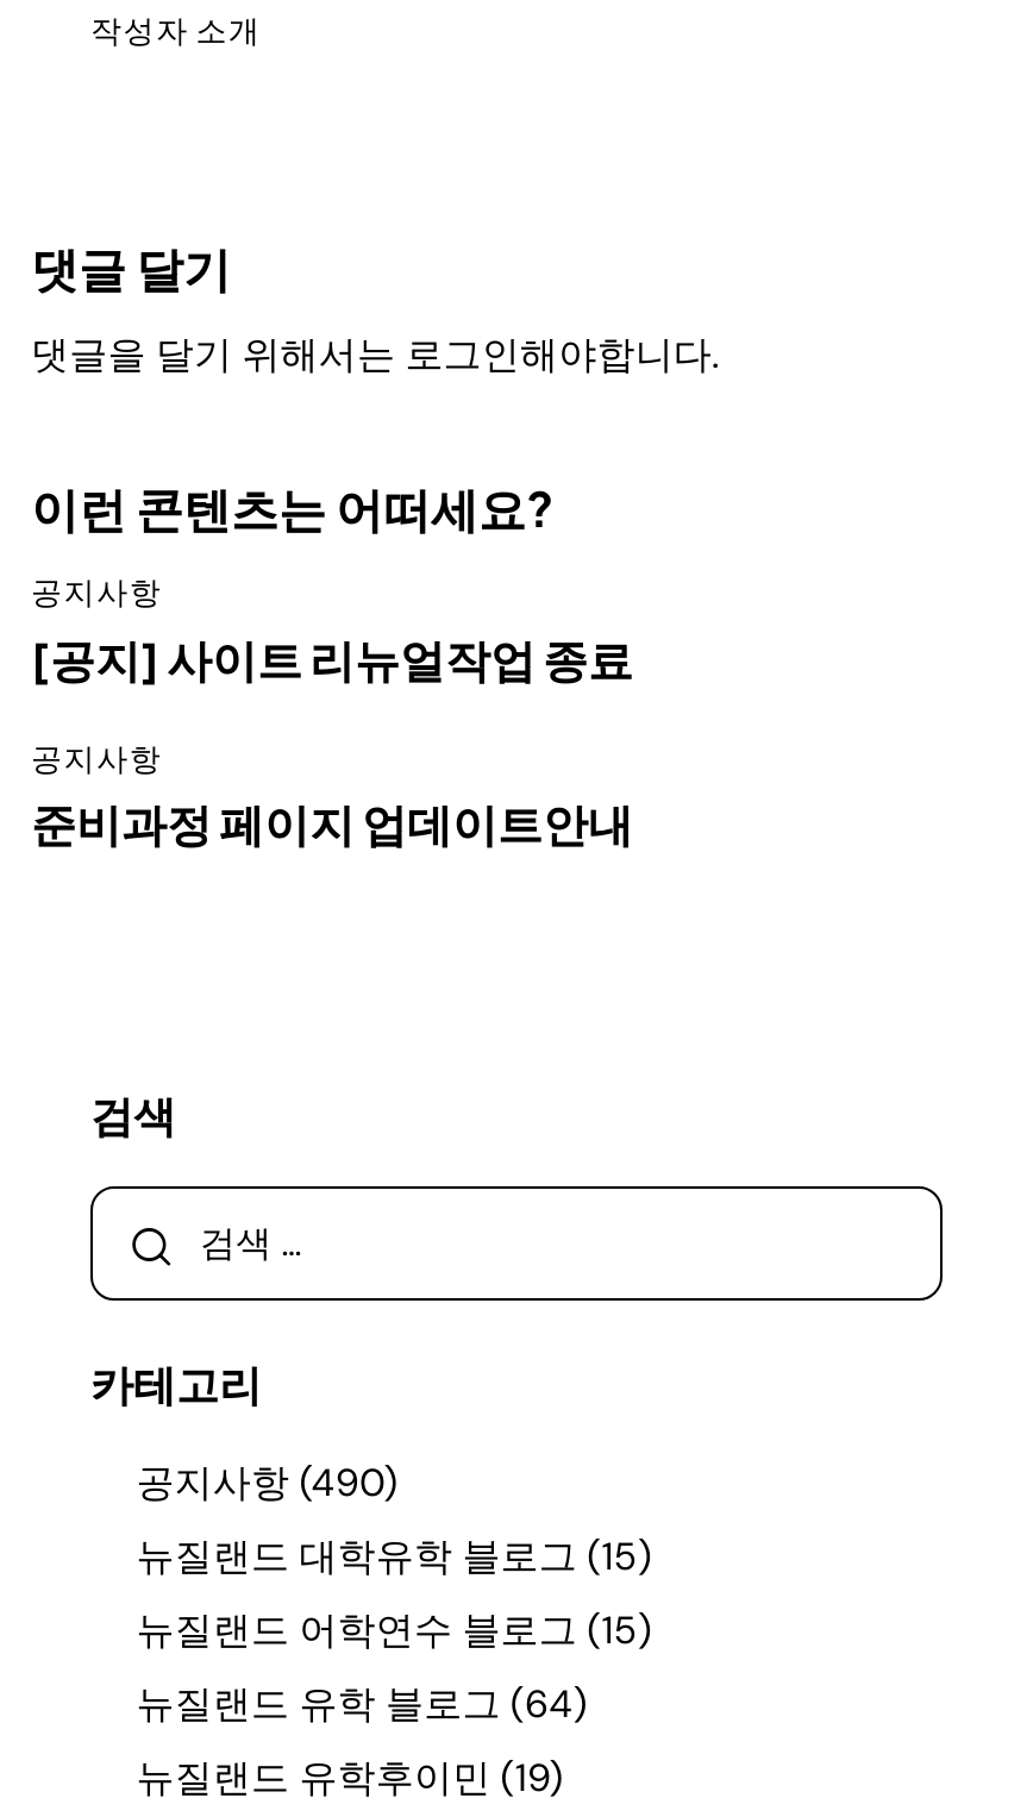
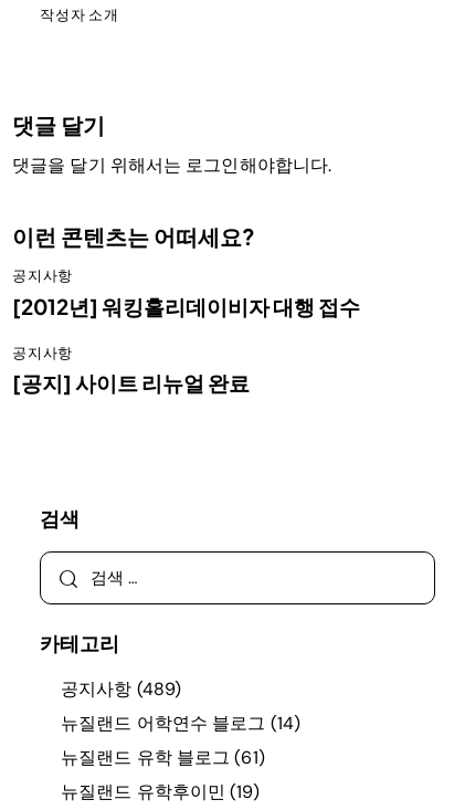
- [공지] 사이트 리뉴얼작업 종료
+ [2012년] 워킹홀리데이비자 대행 접수

- 준비과정 페이지 업데이트안내
+ [공지] 사이트 리뉴얼 완료

- 공지사항 (490)
- 뉴질랜드 대학유학 블로그 (15)
- 뉴질랜드 어학연수 블로그 (15)
- 뉴질랜드 유학 블로그 (64)
+ 공지사항 (489)
+ 뉴질랜드 어학연수 블로그 (14)
+ 뉴질랜드 유학 블로그 (61)
